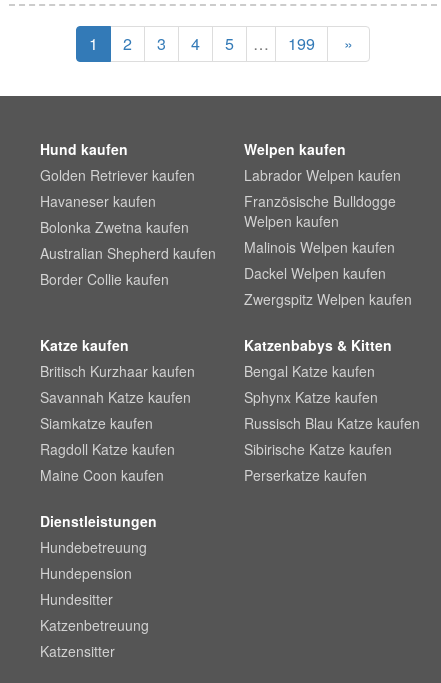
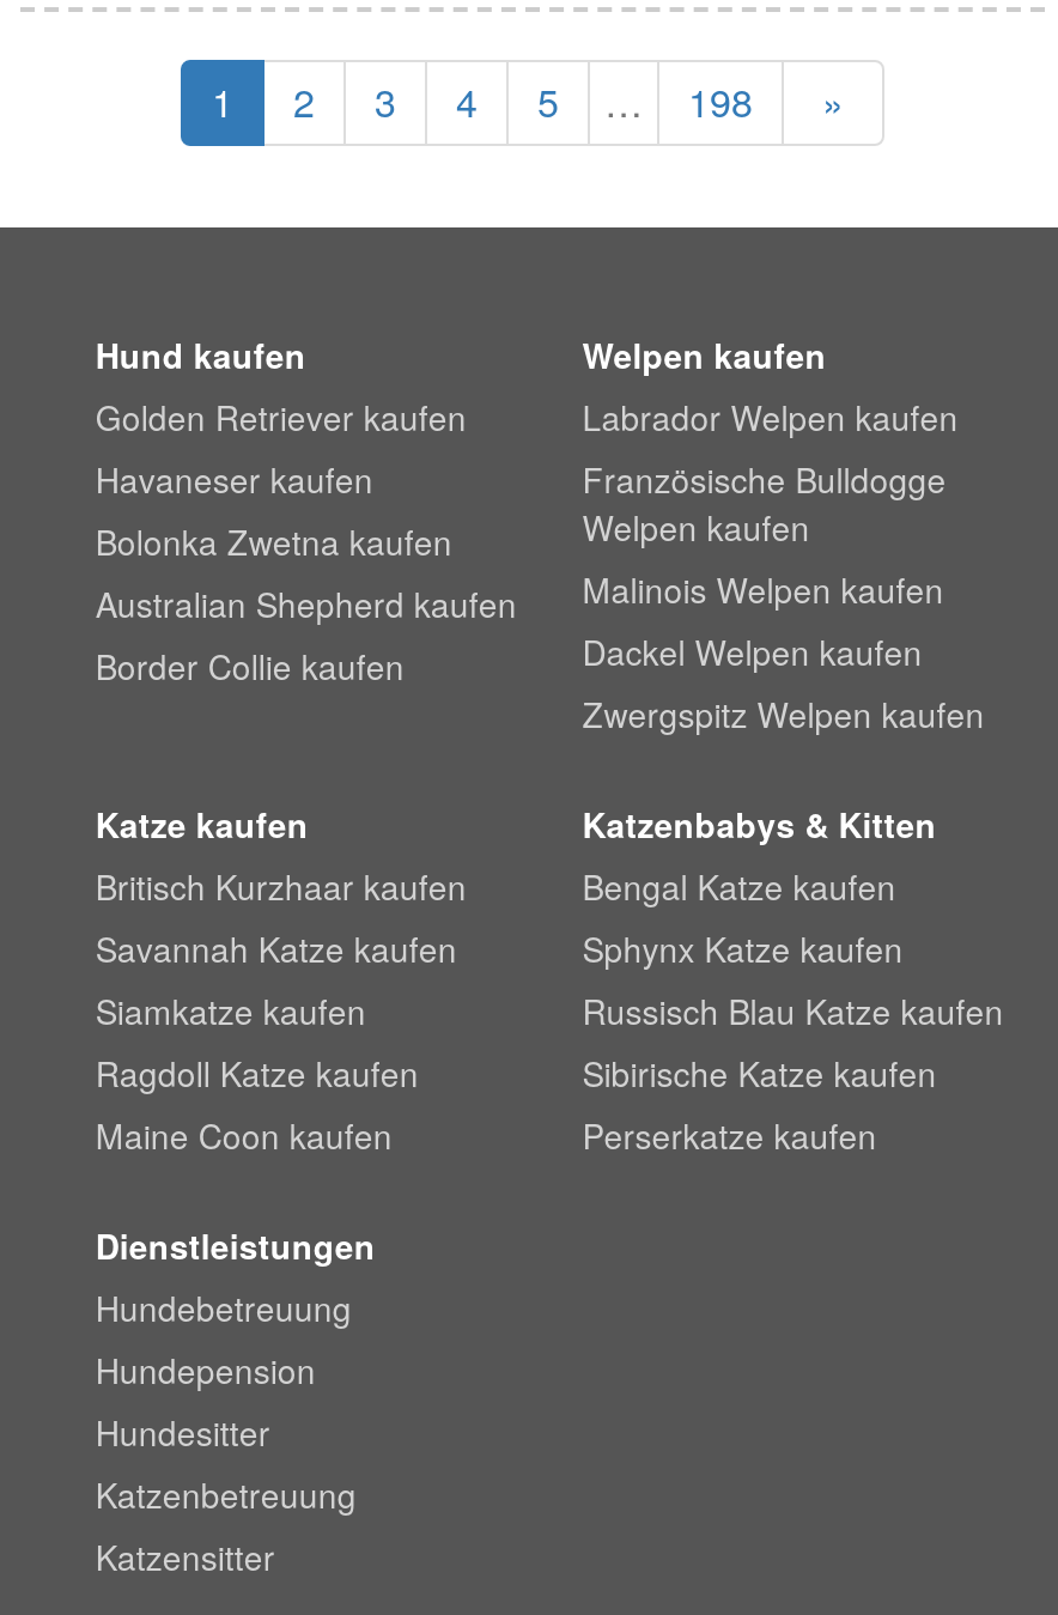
- 199
+ 198
